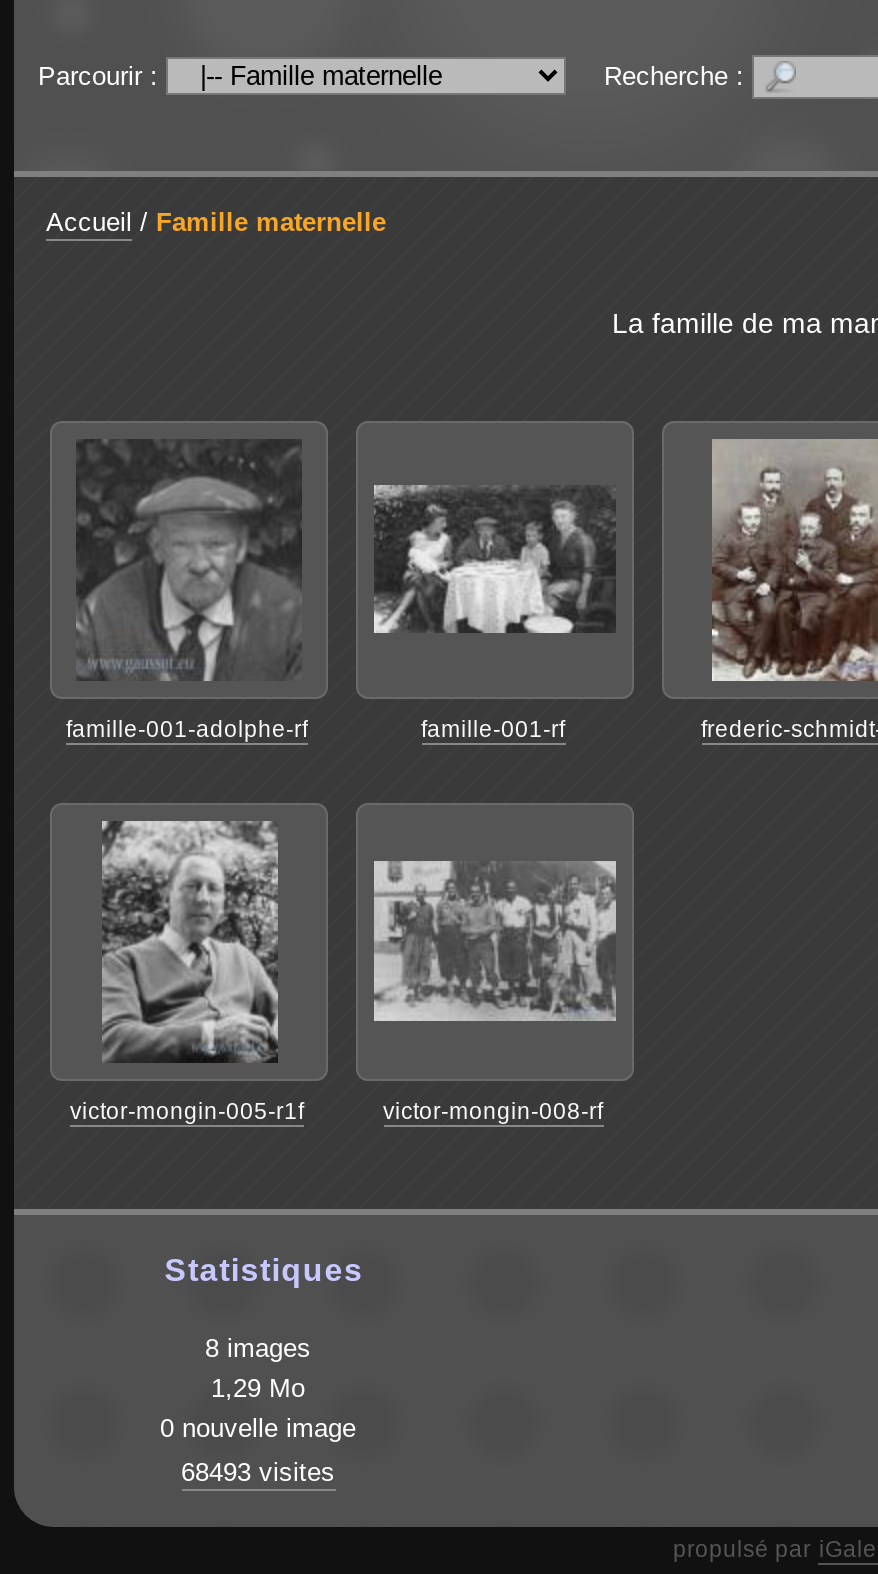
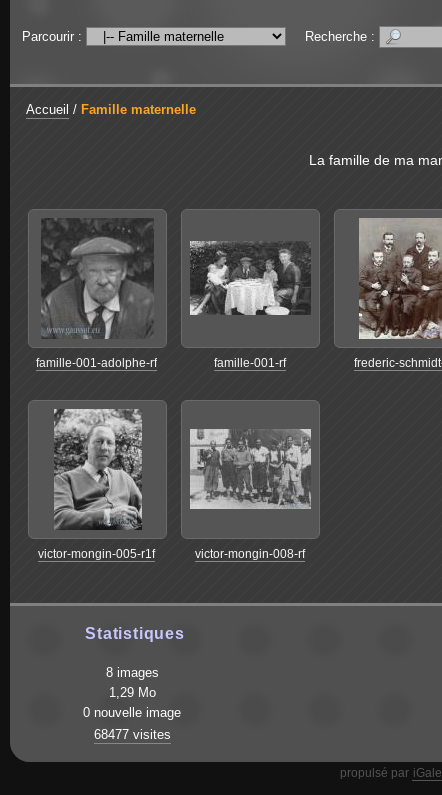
- 68493 visites
+ 68477 visites
